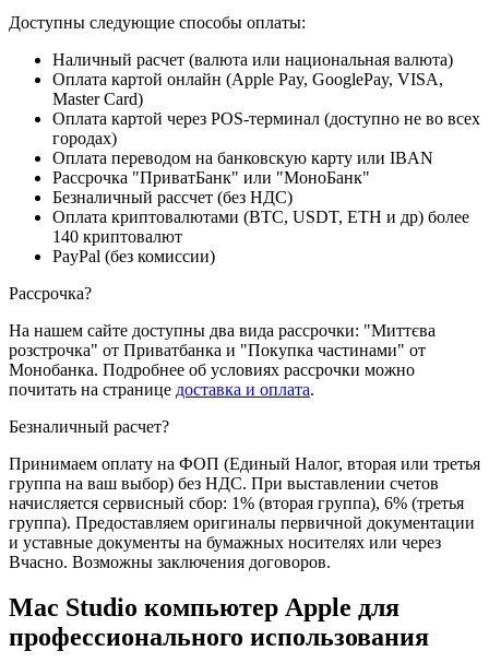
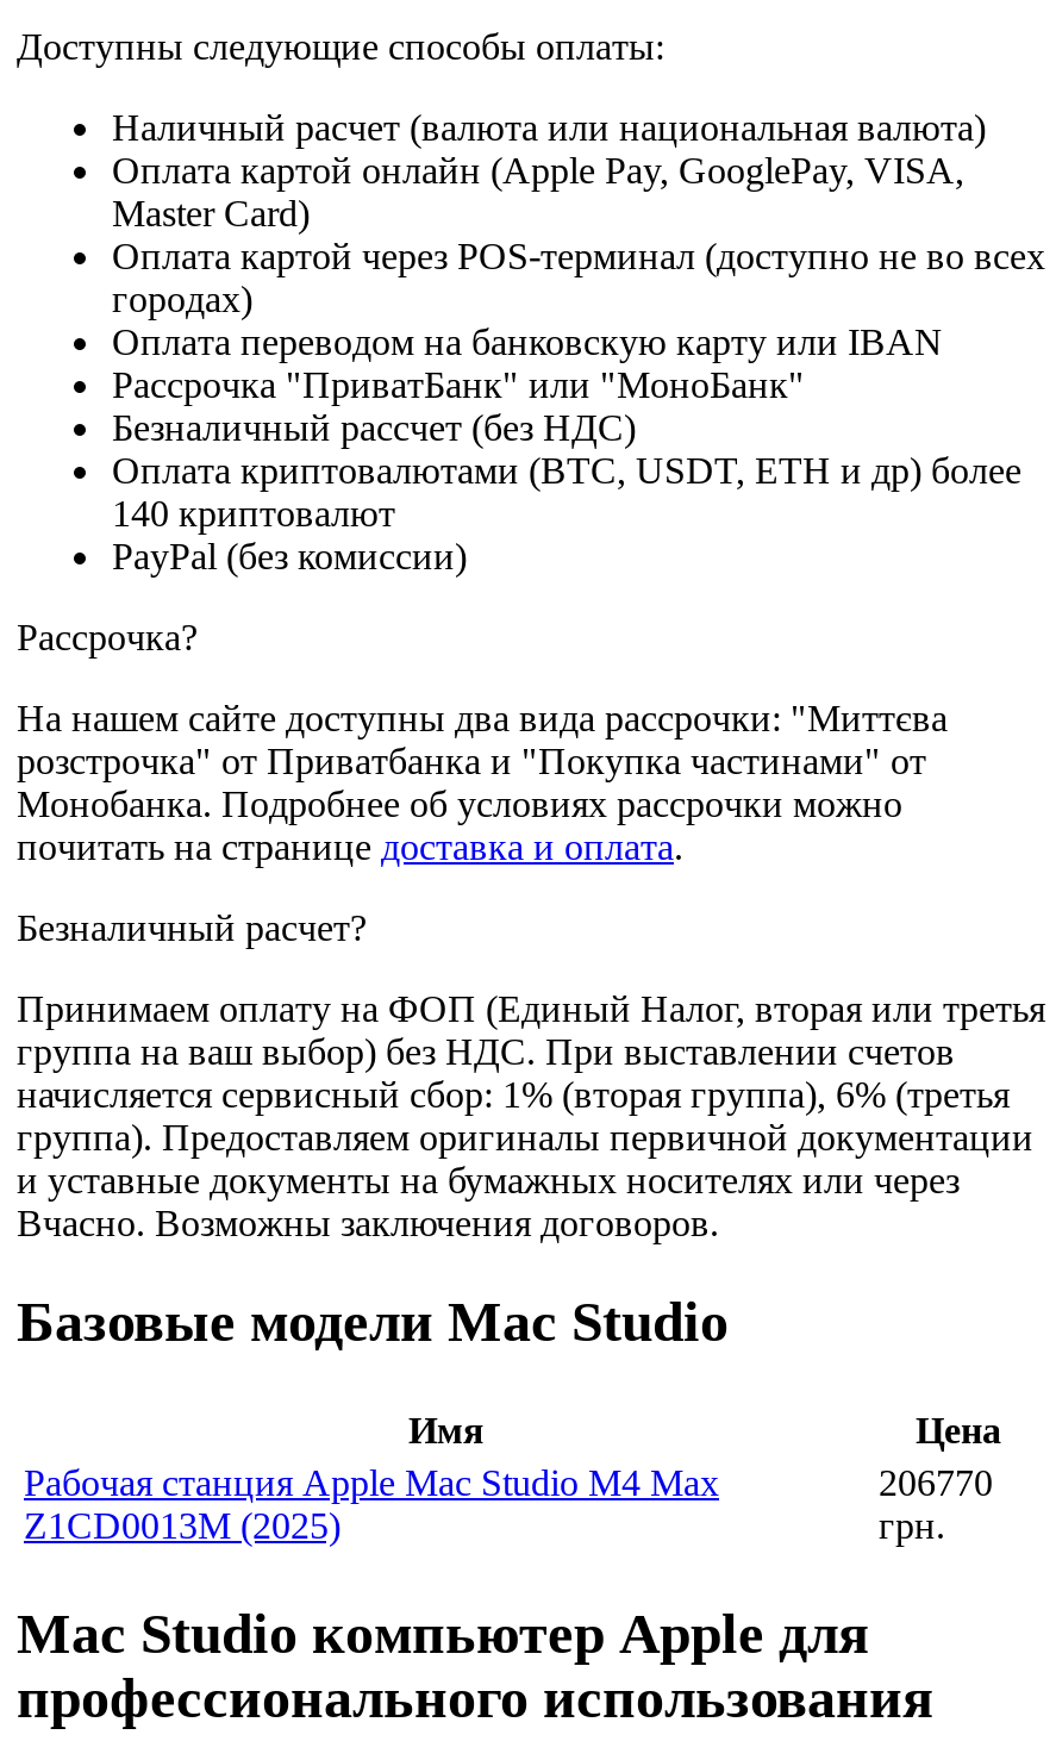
+ Базовые модели Mac Studio
+ Имя
+ Цена
+ Рабочая станция Apple Mac Studio M4 Max
+ Z1CD0013M (2025)

+ 206770
+ грн.
